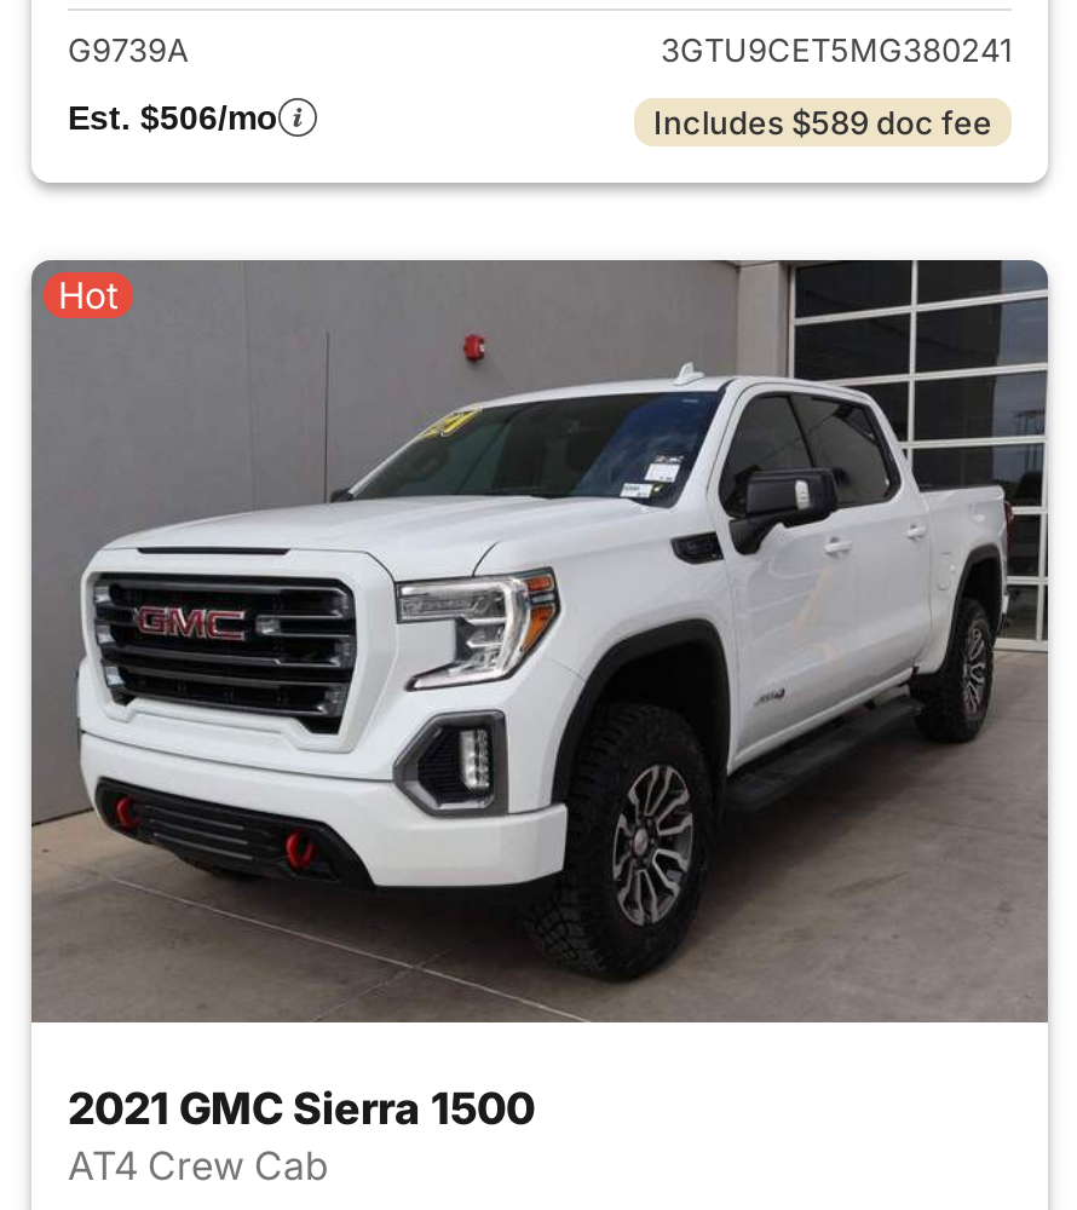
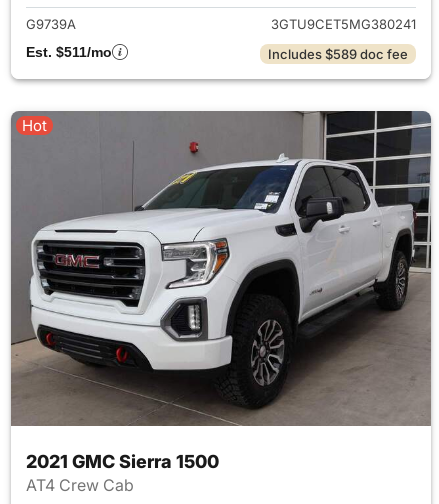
- Est. $506/mo
+ Est. $511/mo
